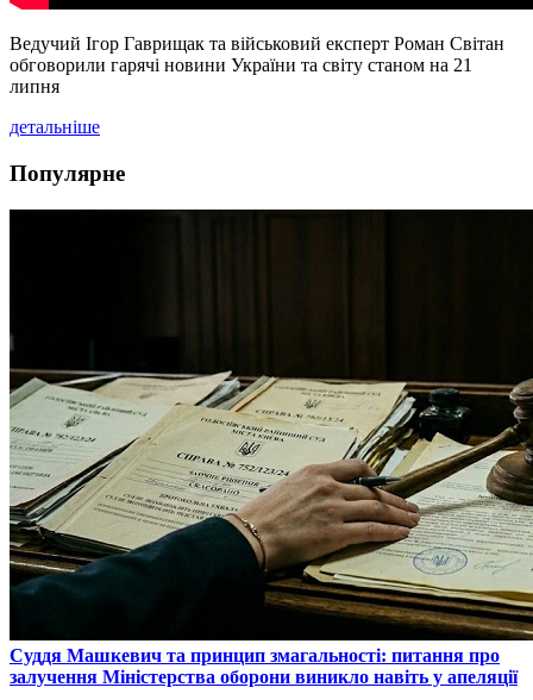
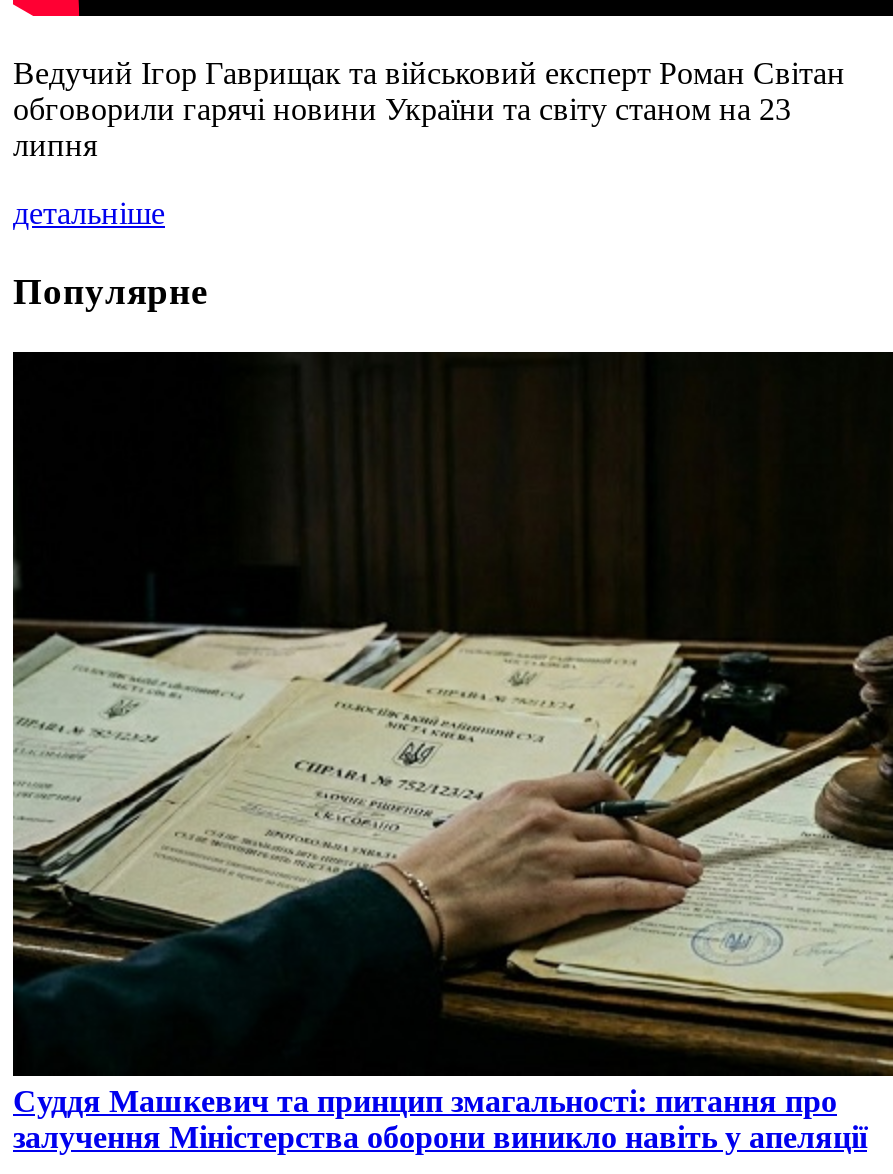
- обговорили гарячі новини України та світу станом на 21
+ обговорили гарячі новини України та світу станом на 23
